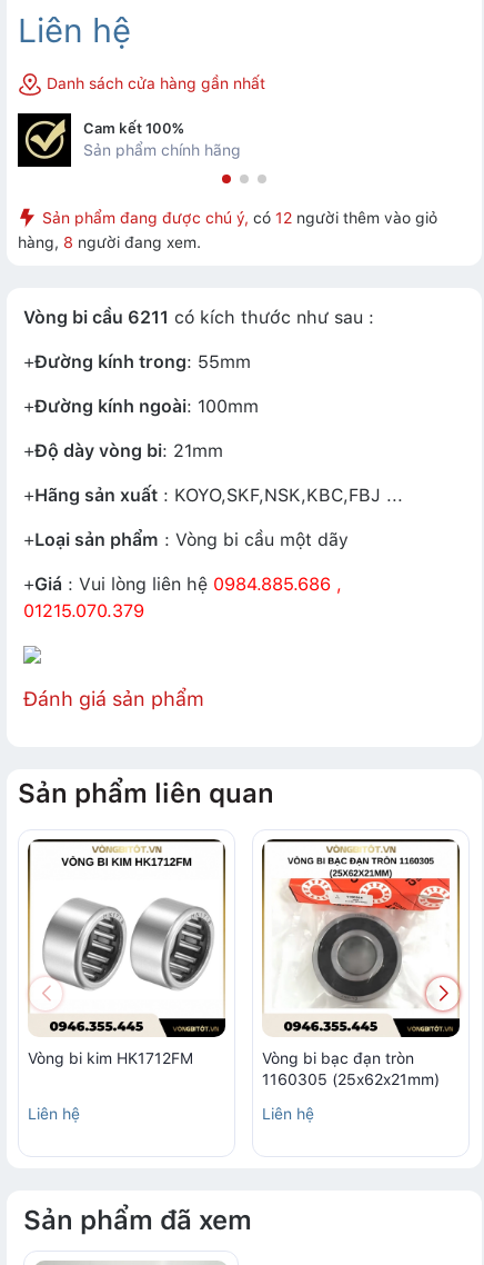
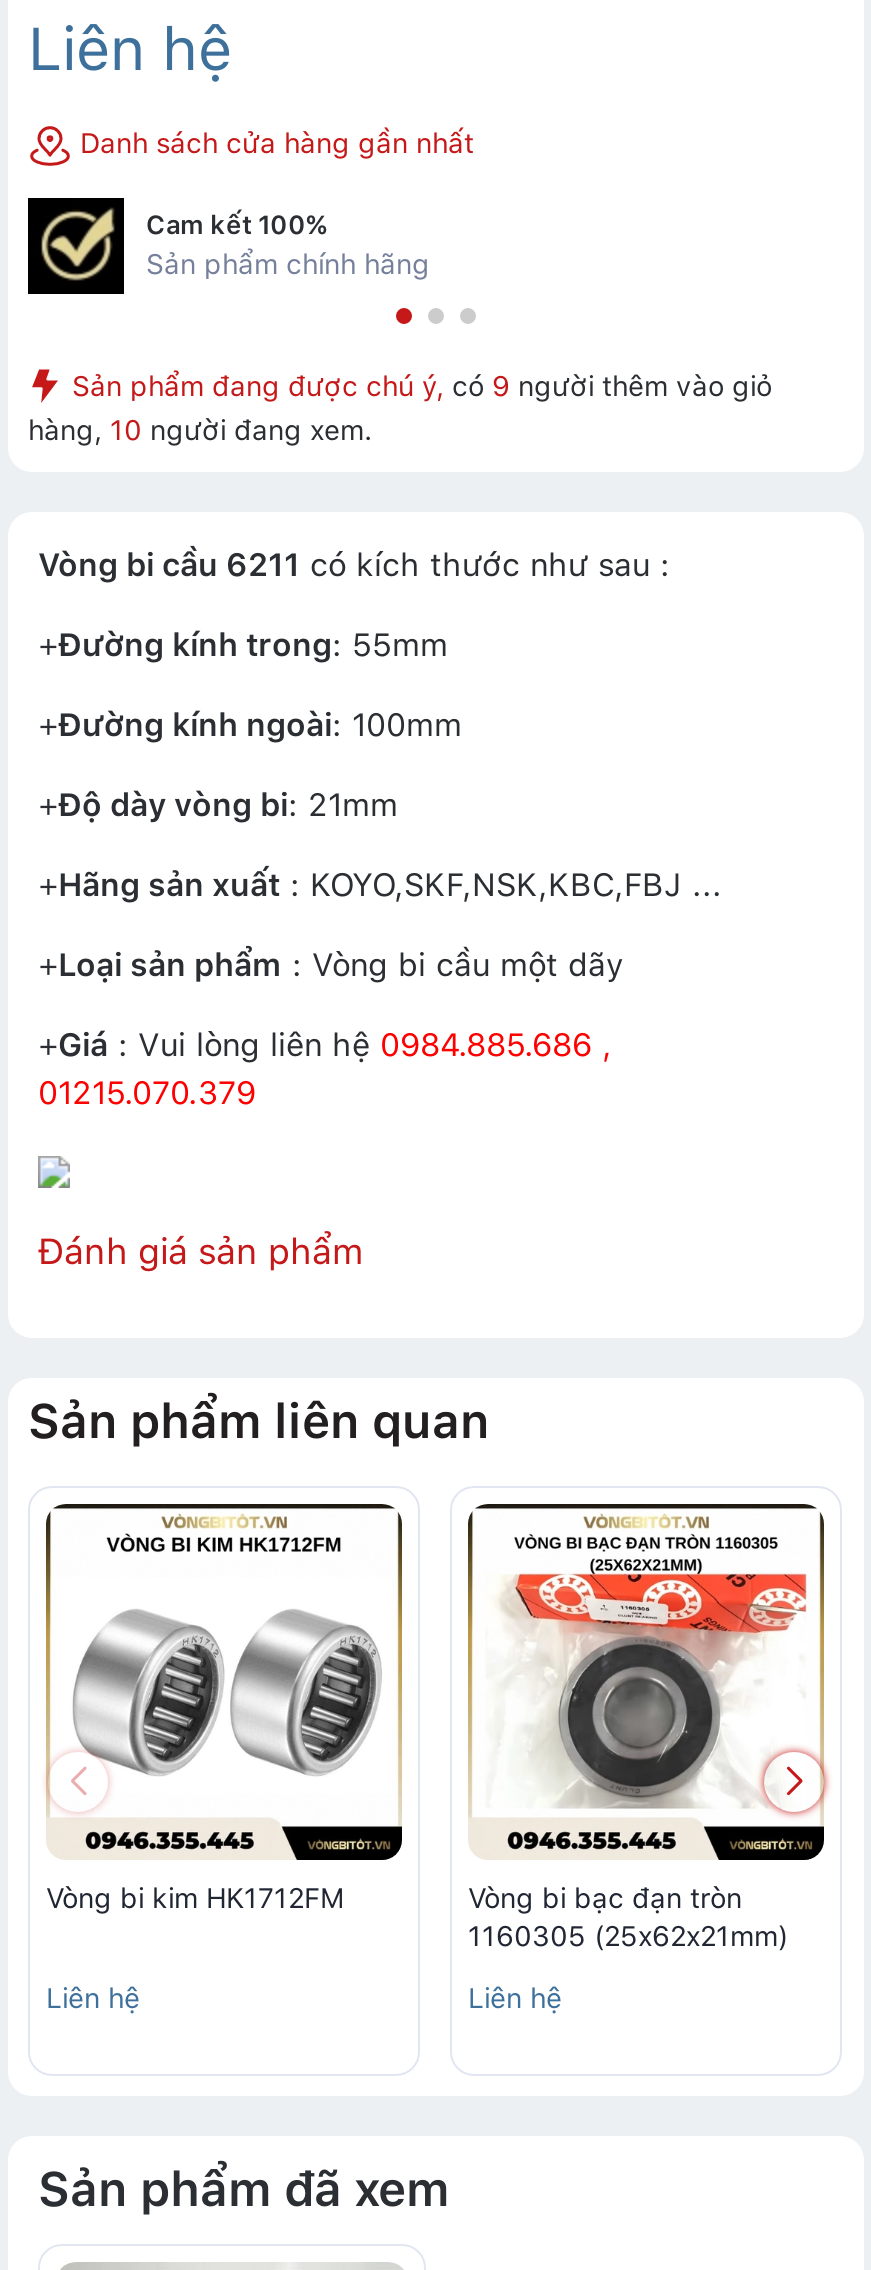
- Sản phẩm đang được chú ý, có 12 người thêm vào giỏ
+ Sản phẩm đang được chú ý, có 9 người thêm vào giỏ

- hàng, 8 người đang xem.
+ hàng, 10 người đang xem.
